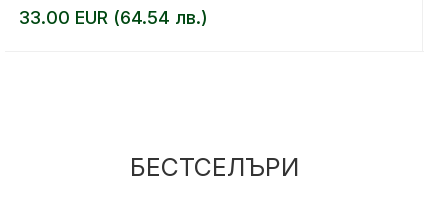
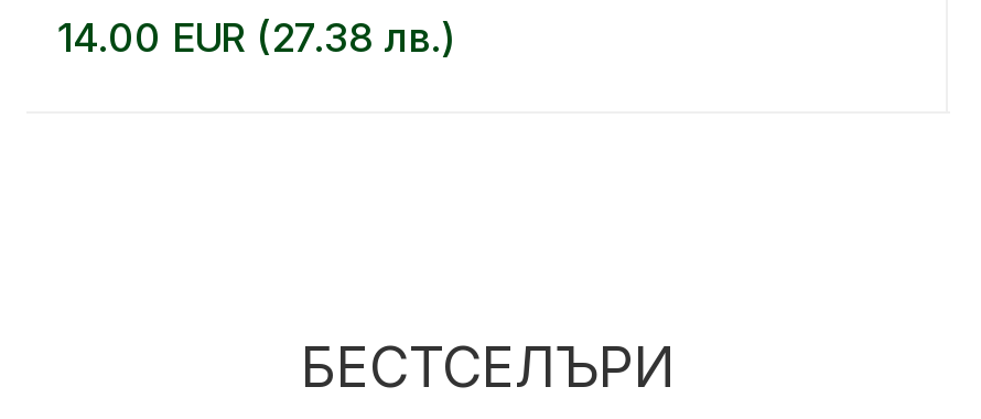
- 33.00 EUR (64.54 лв.)
+ 14.00 EUR (27.38 лв.)
